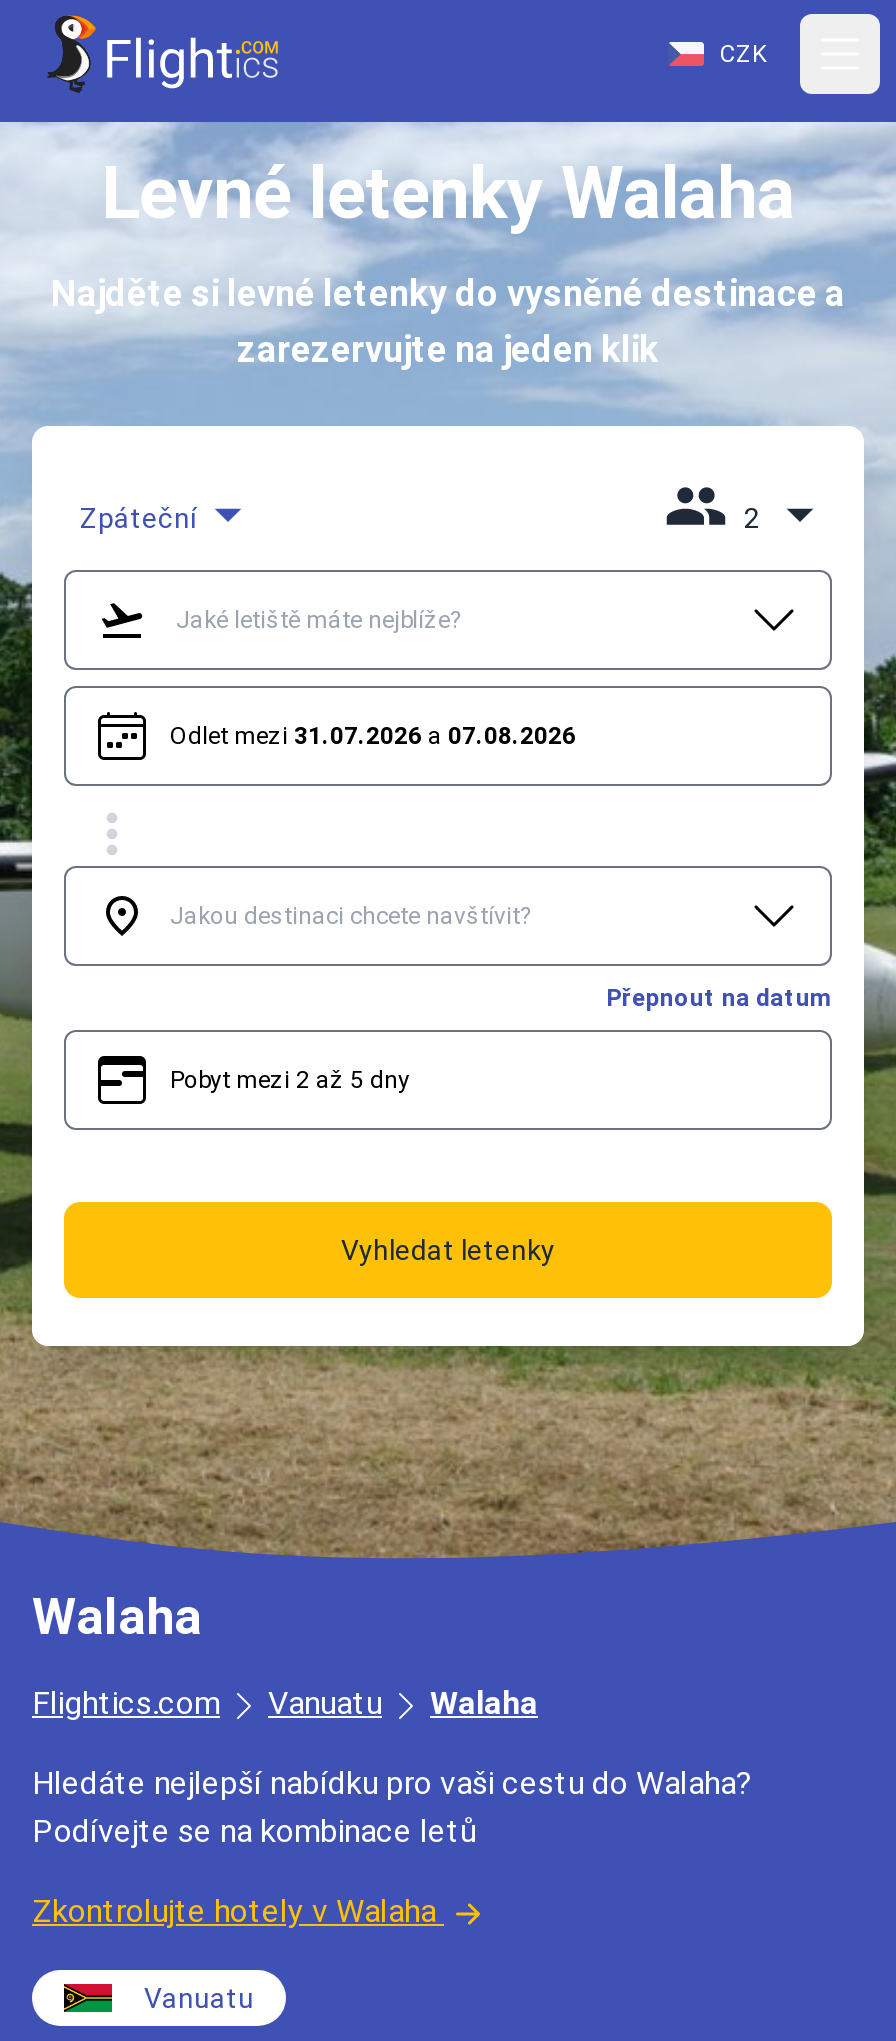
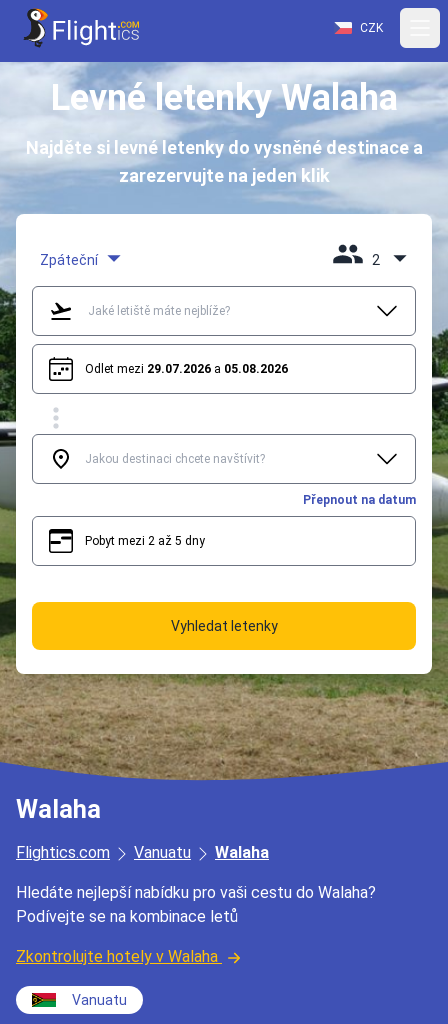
- Odlet mezi 31.07.2026 a 07.08.2026
+ Odlet mezi 29.07.2026 a 05.08.2026
